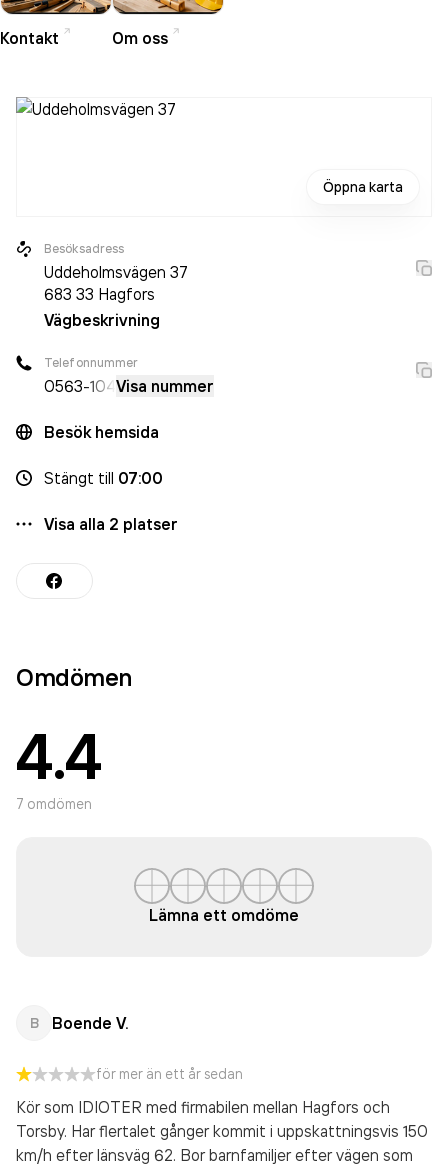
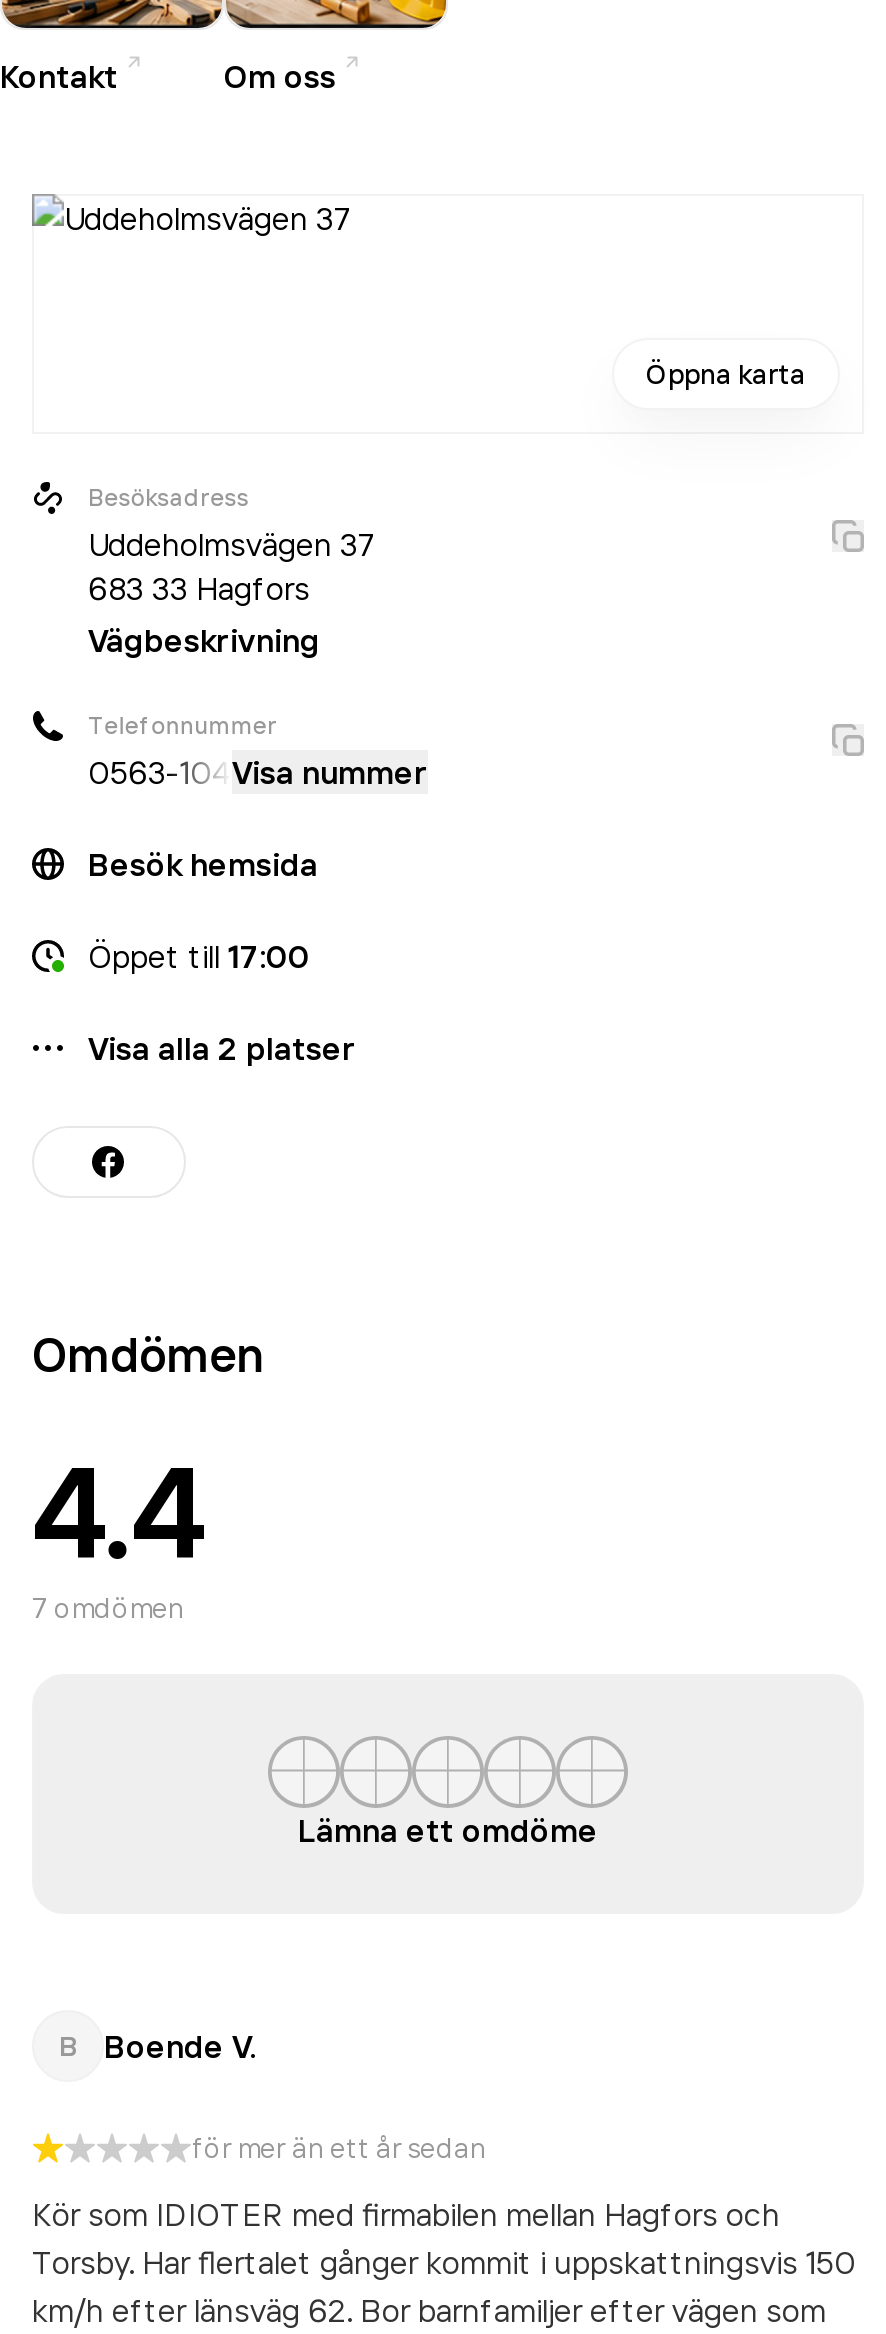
- Stängt till 07:00
+ Öppet till 17:00
